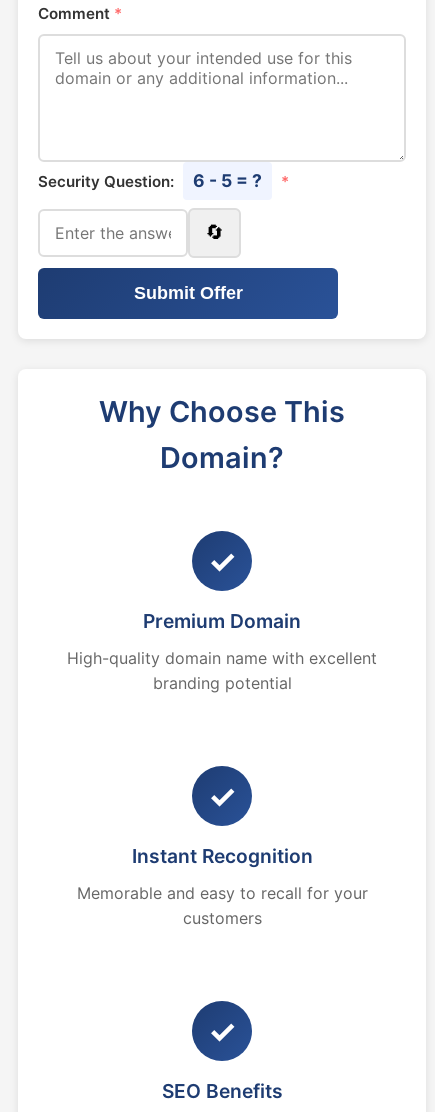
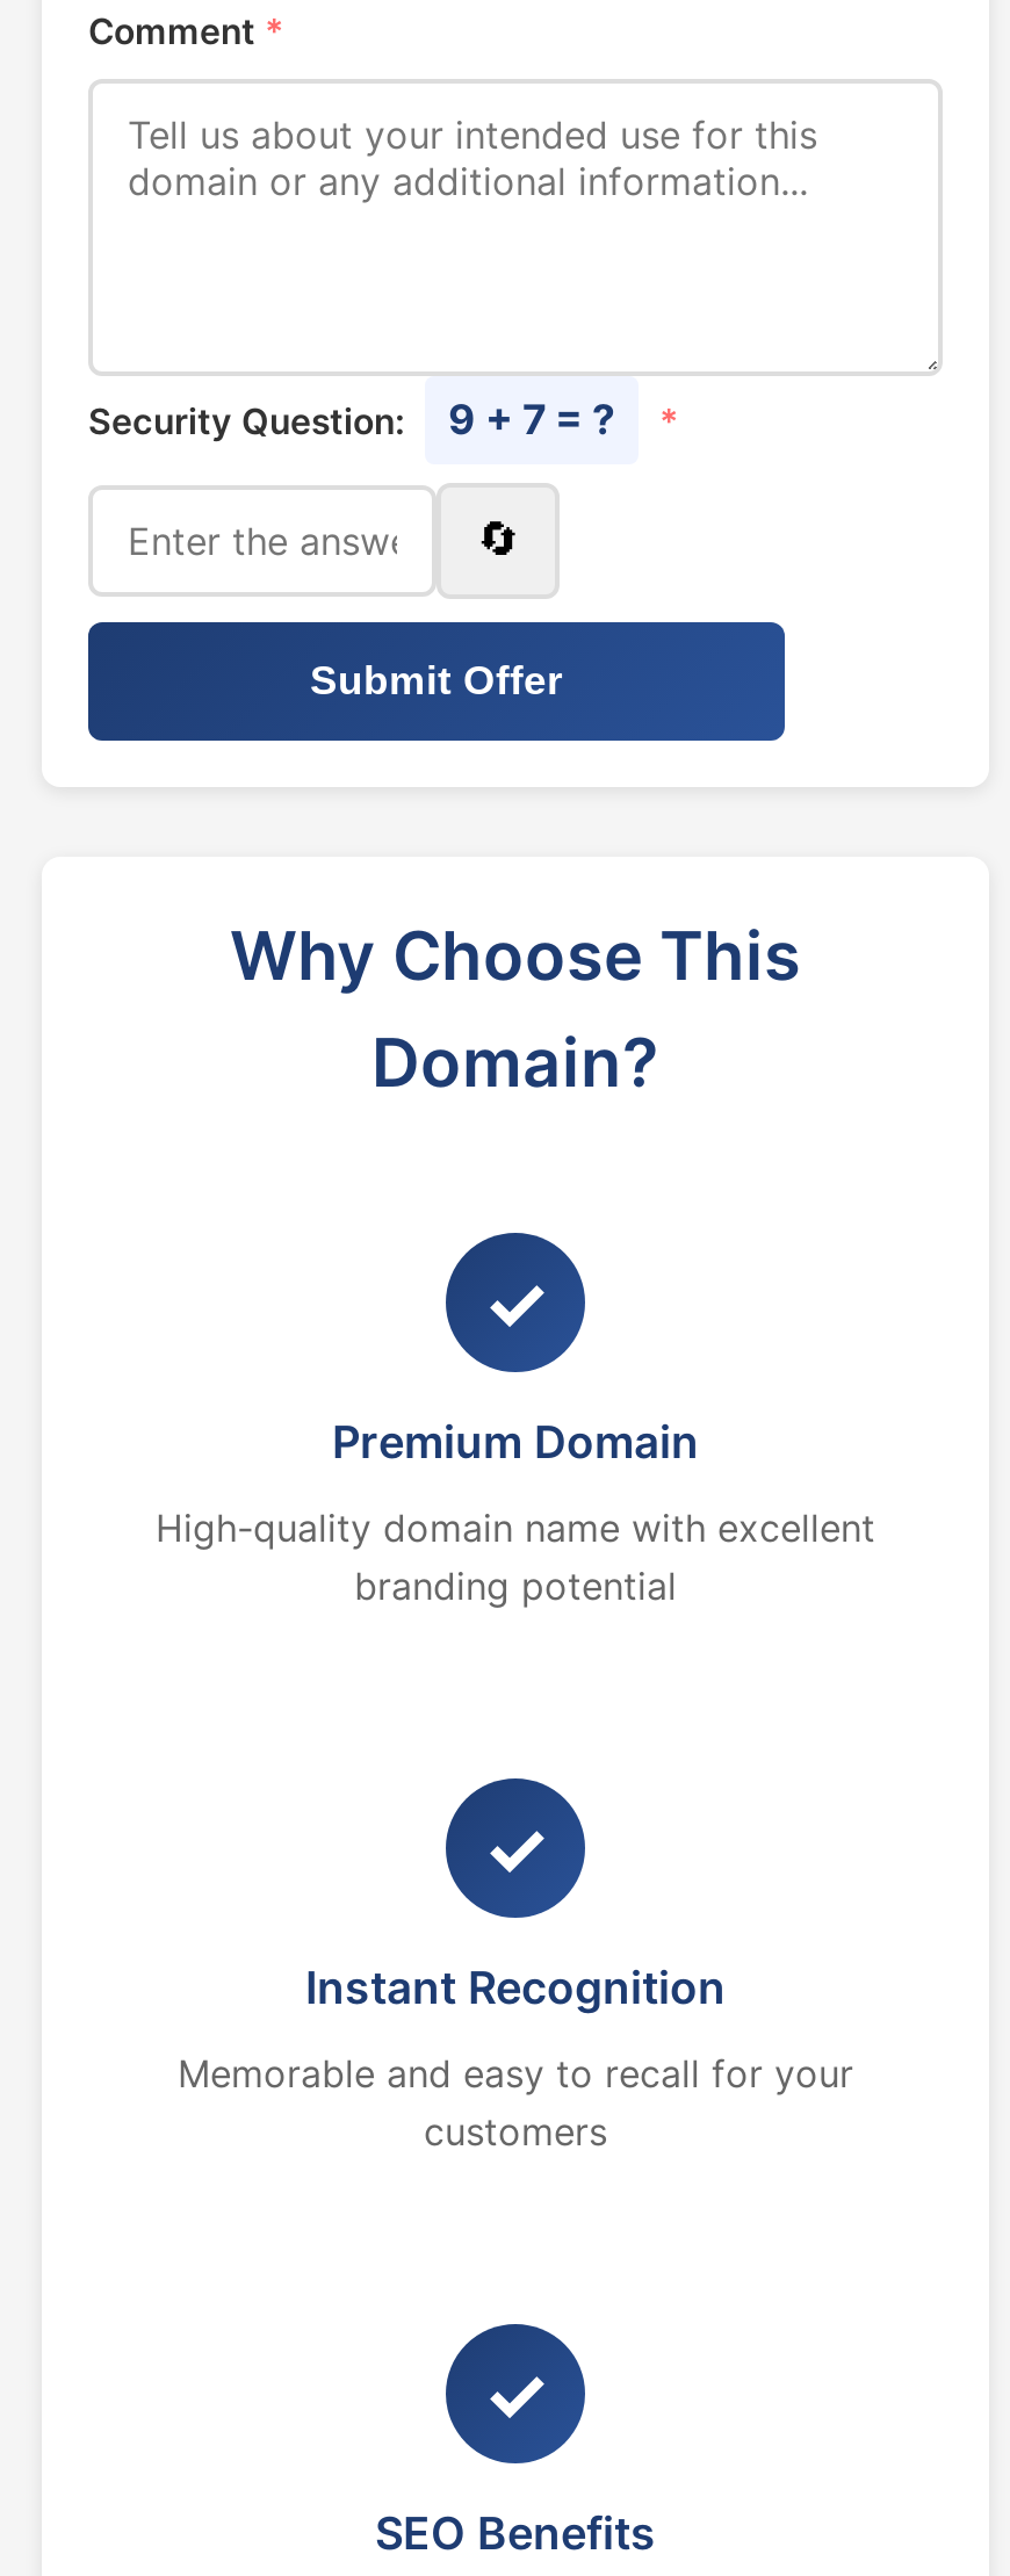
- 6 - 5 = ?
+ 9 + 7 = ?
